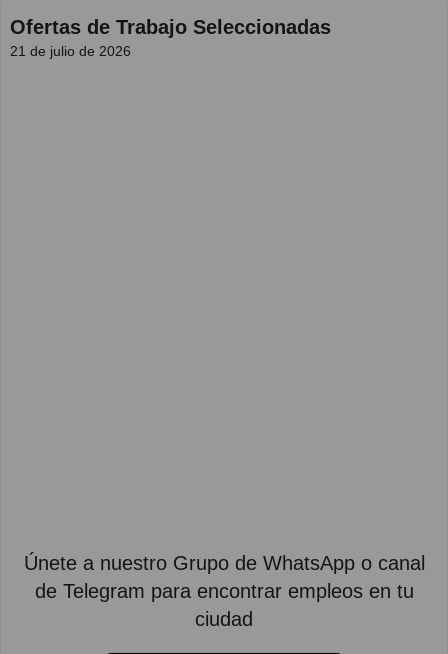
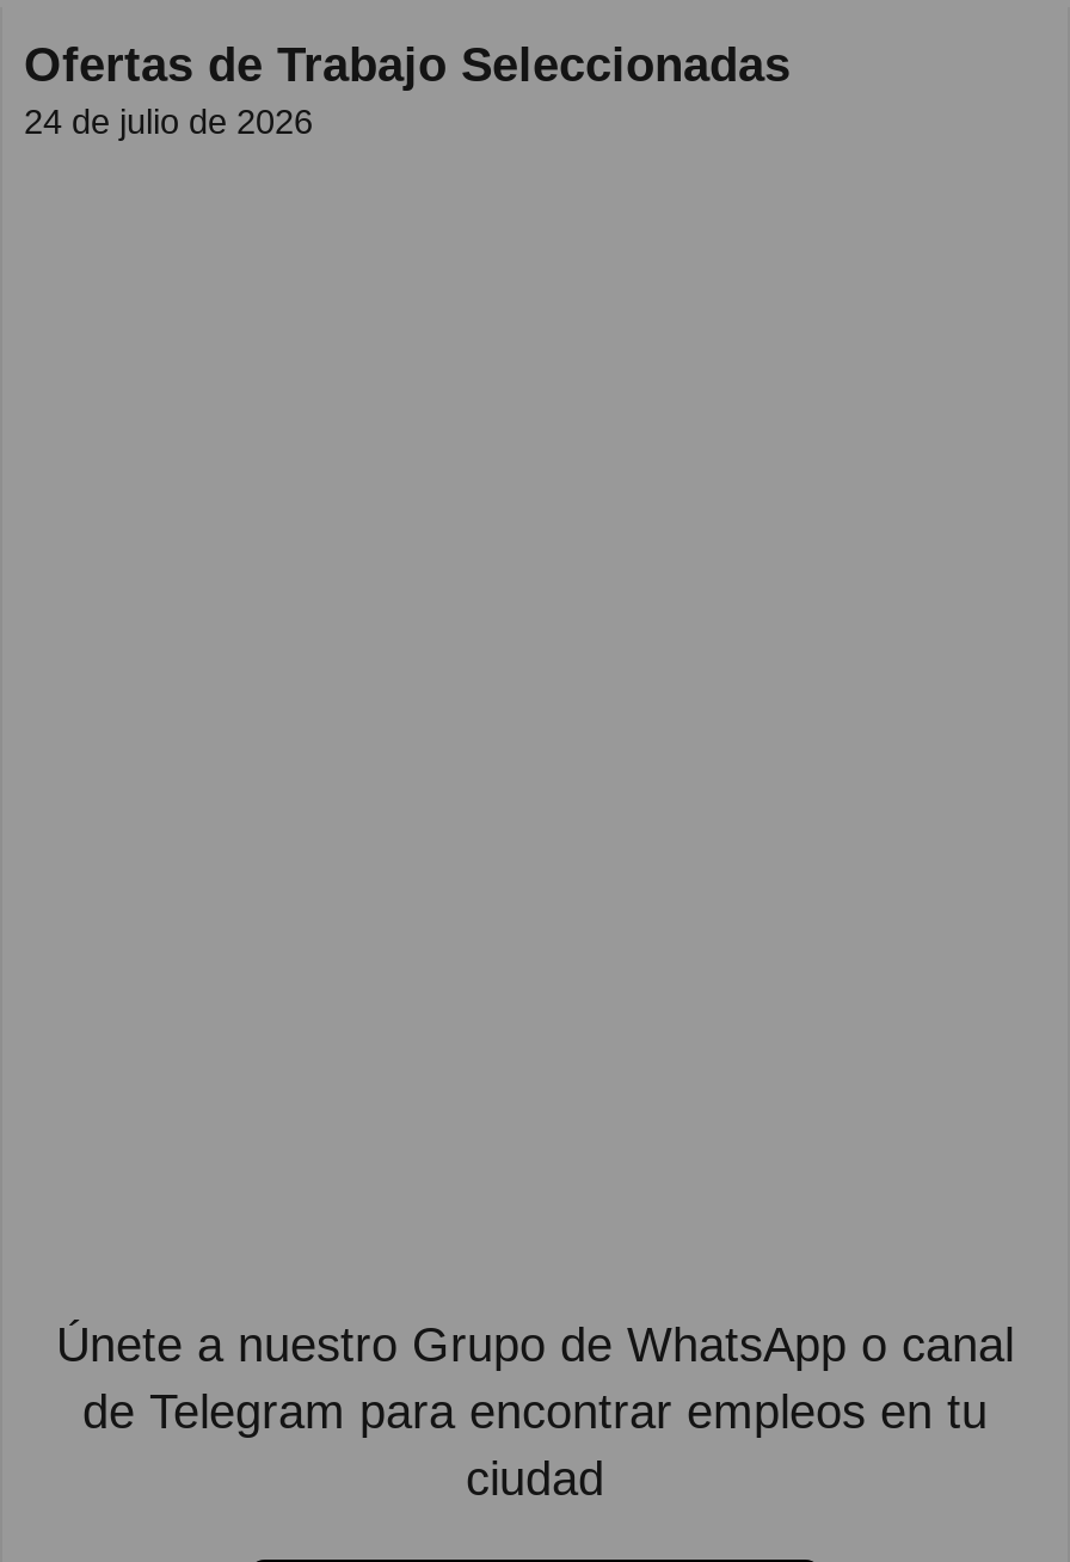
- 21 de julio de 2026
+ 24 de julio de 2026
